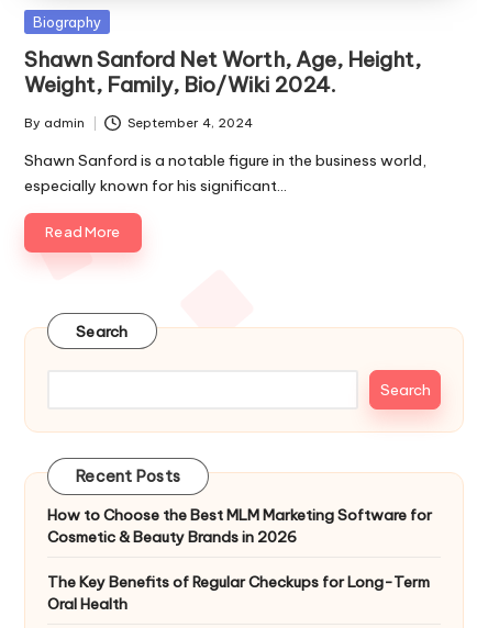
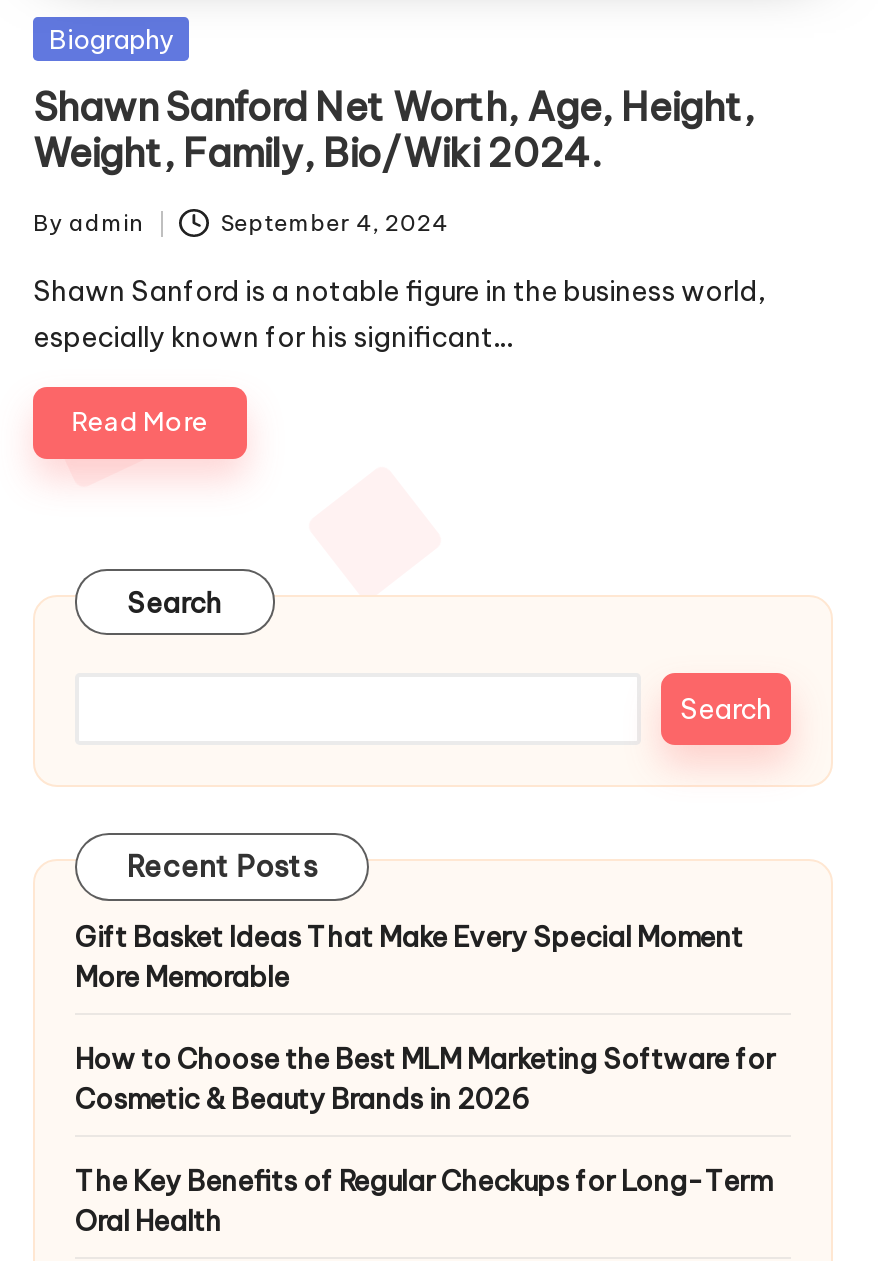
+ Gift Basket Ideas That Make Every Special Moment
+ More Memorable
